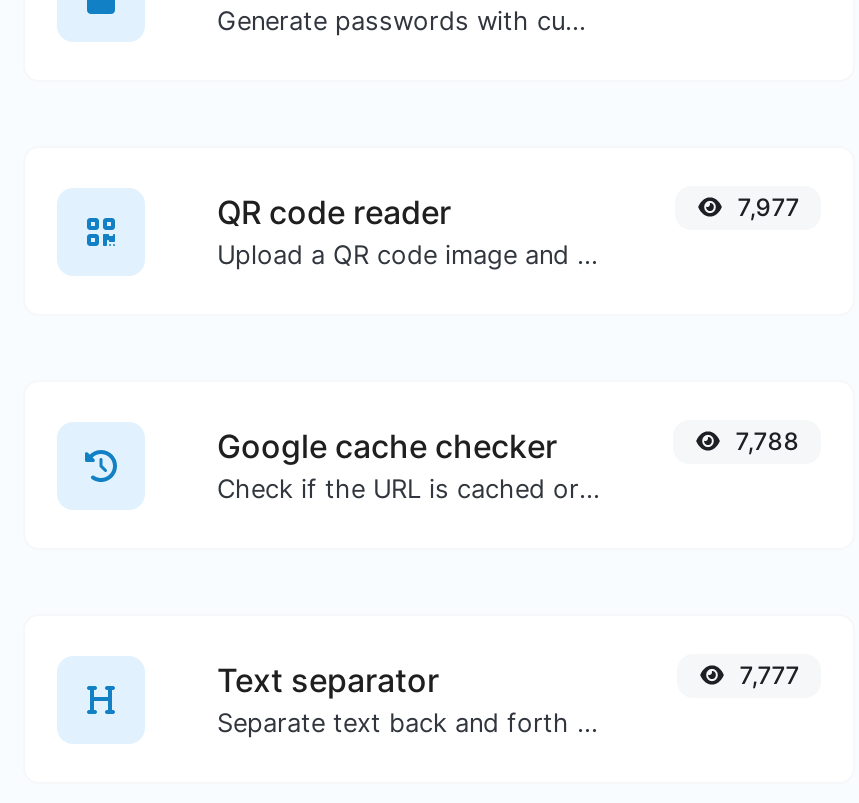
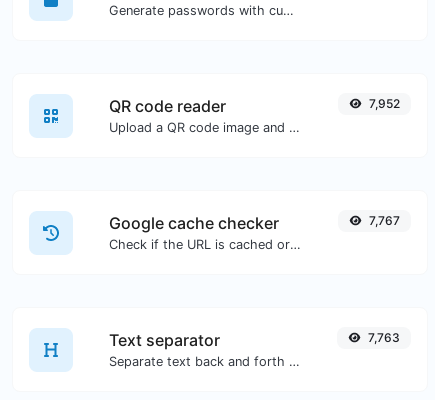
- 7,977
+ 7,952

- 7,788
+ 7,767

- 7,777
+ 7,763
